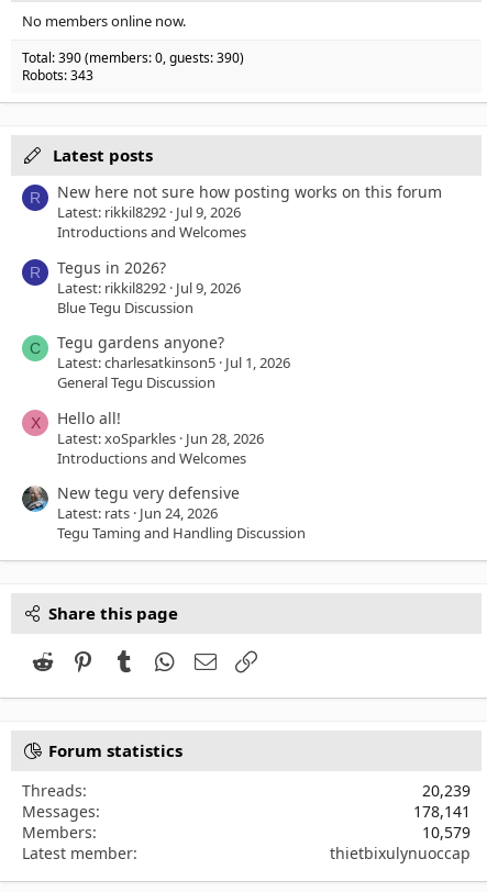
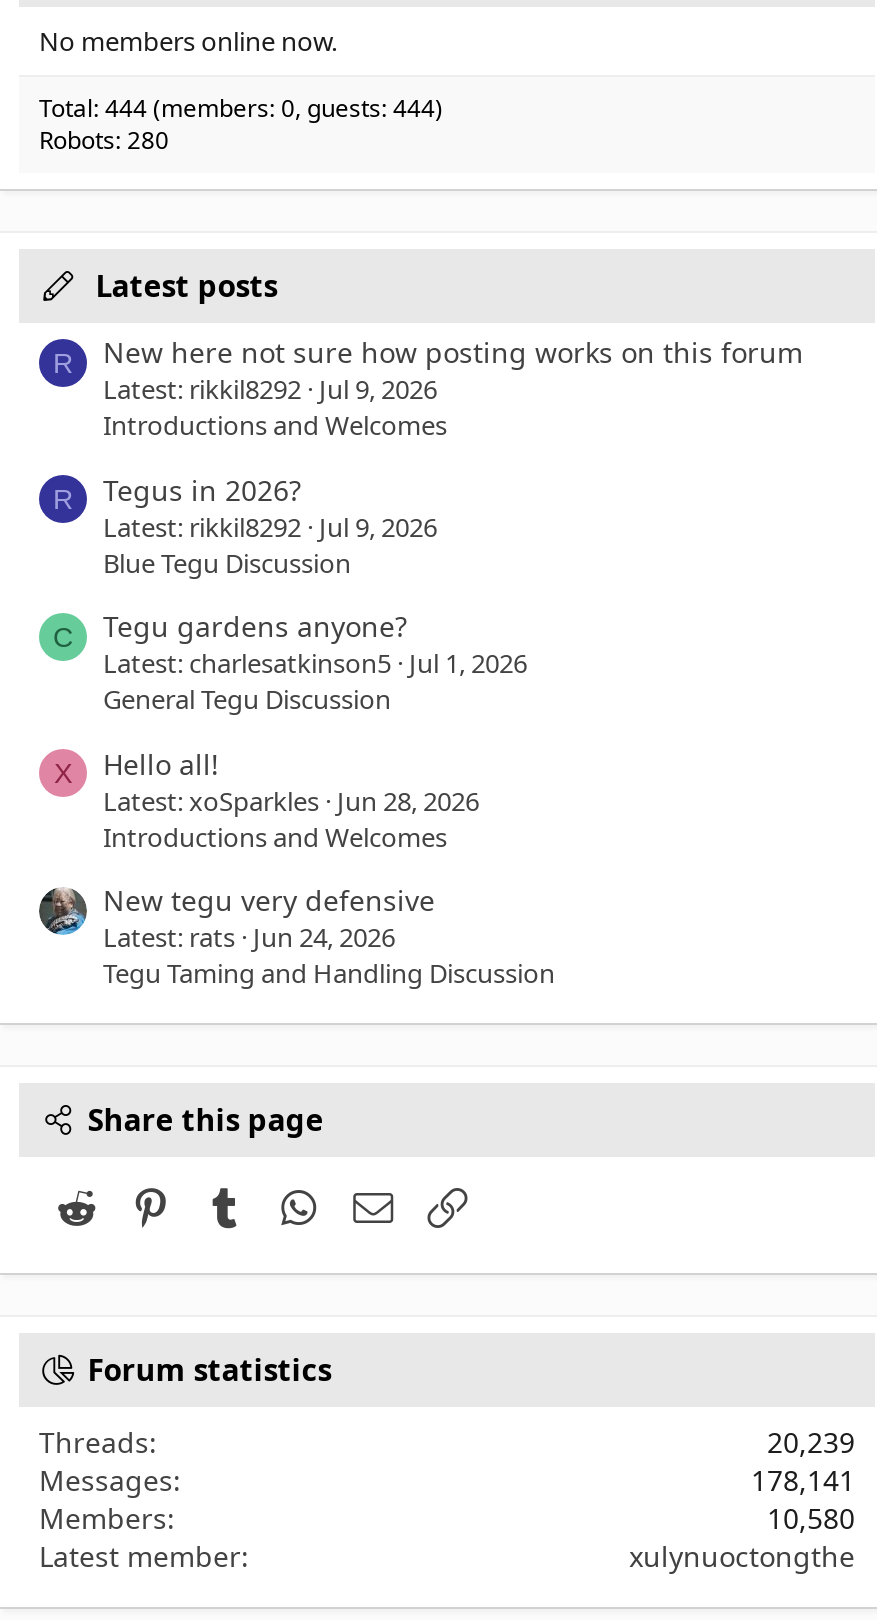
- Total: 390 (members: 0, guests: 390)
+ Total: 444 (members: 0, guests: 444)

- Robots: 343
+ Robots: 280

- 10,579
+ 10,580

- thietbixulynuoccap
+ xulynuoctongthe
